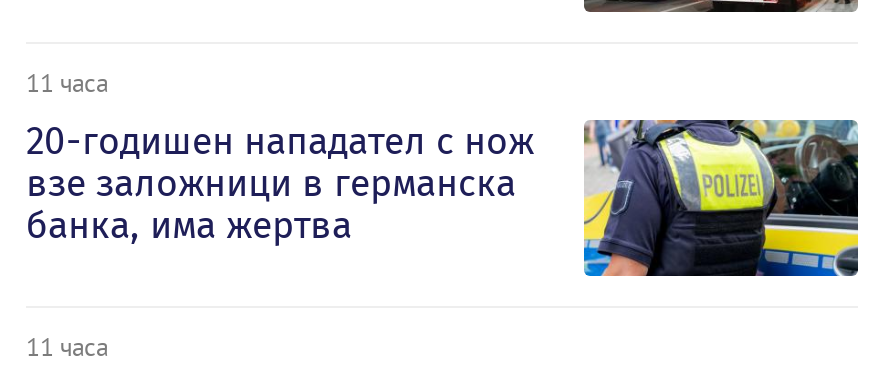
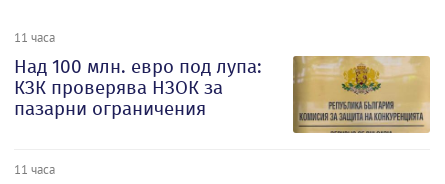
- [image]
- 20-годишен нападател с нож
- взе заложници в германска
- банка, има жертва
+ [image]
+ Над 100 млн. евро под лупа:
+ КЗК проверява НЗОК за
+ пазарни ограничения
